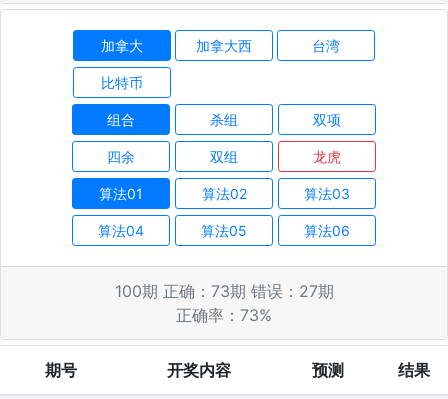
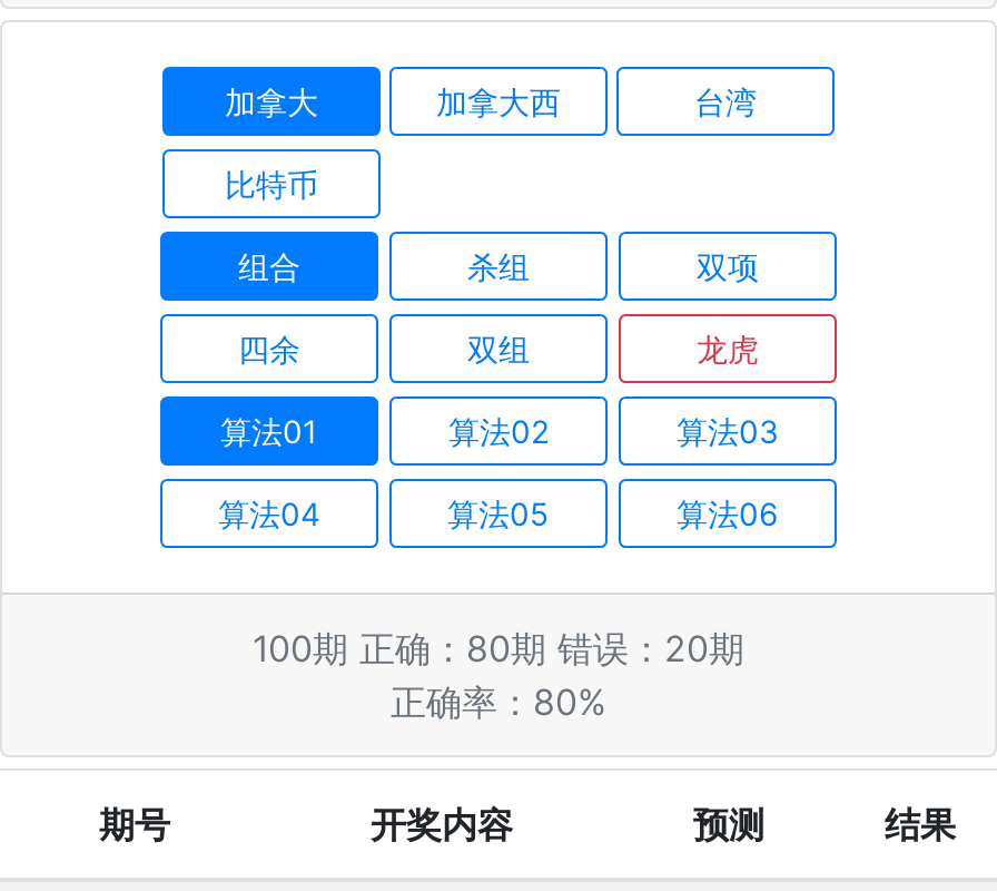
- 100期 正确：73期 错误：27期
+ 100期 正确：80期 错误：20期

- 正确率：73%
+ 正确率：80%
